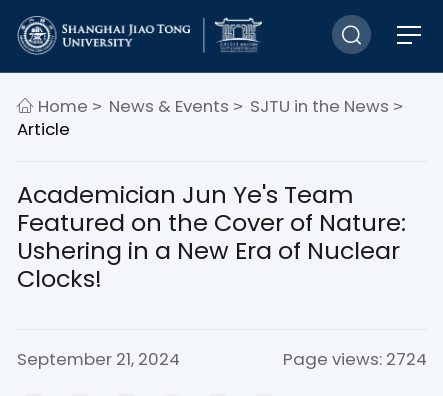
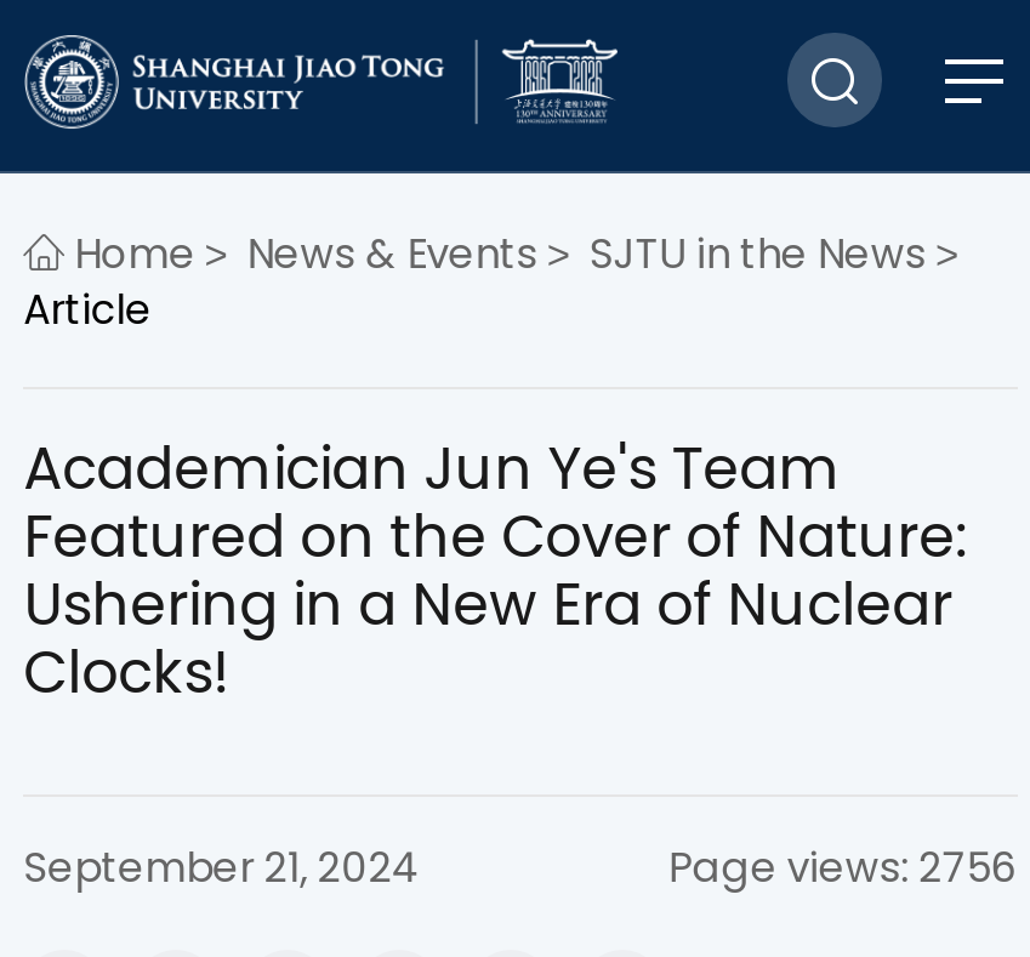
- Page views: 2724
+ Page views: 2756
